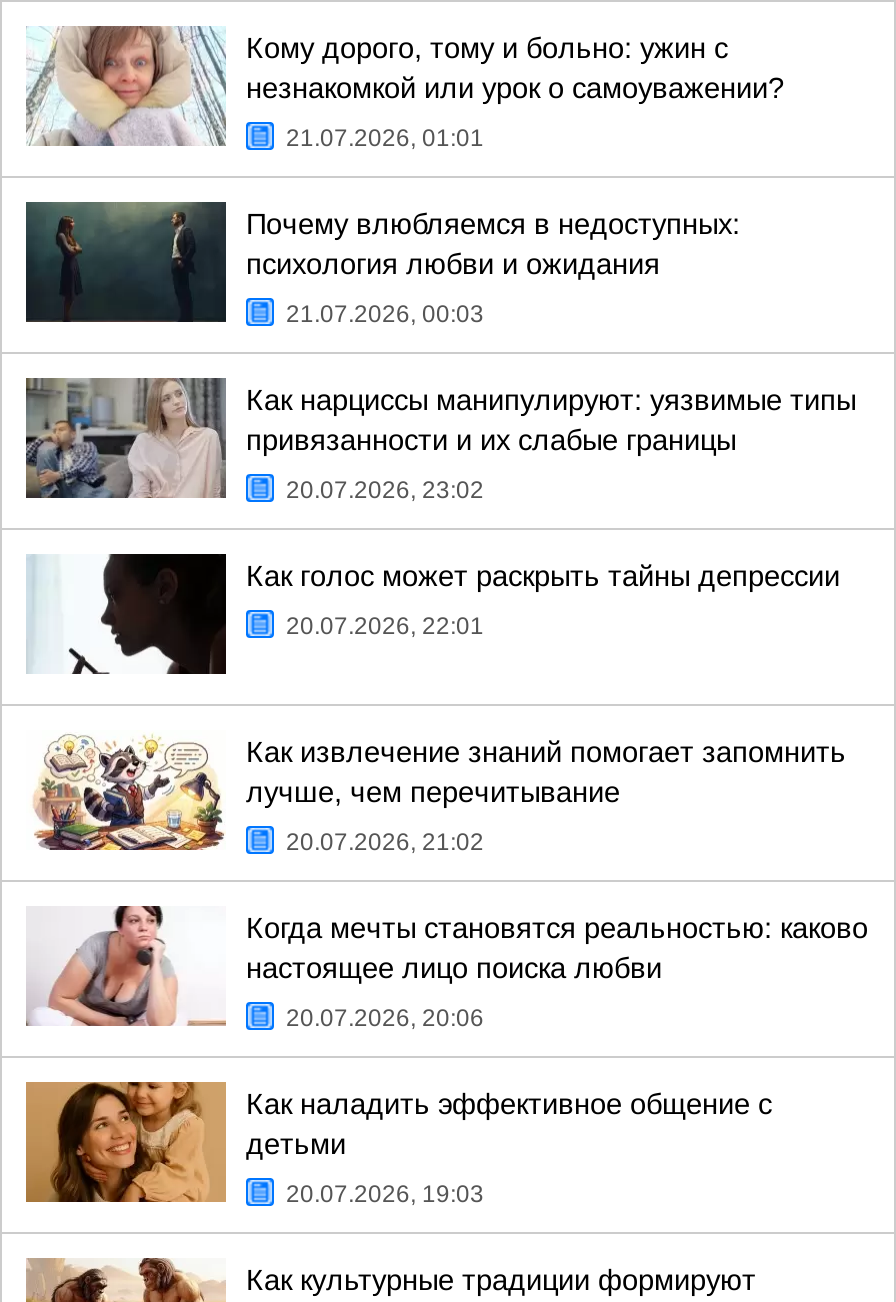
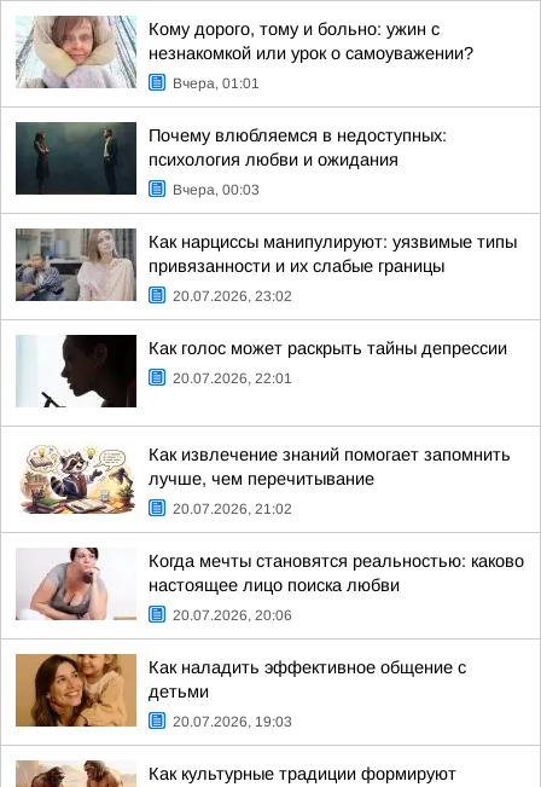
- 21.07.2026, 01:01
+ Вчера, 01:01

- 21.07.2026, 00:03
+ Вчера, 00:03
